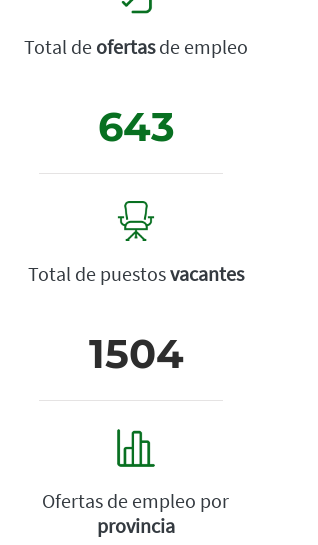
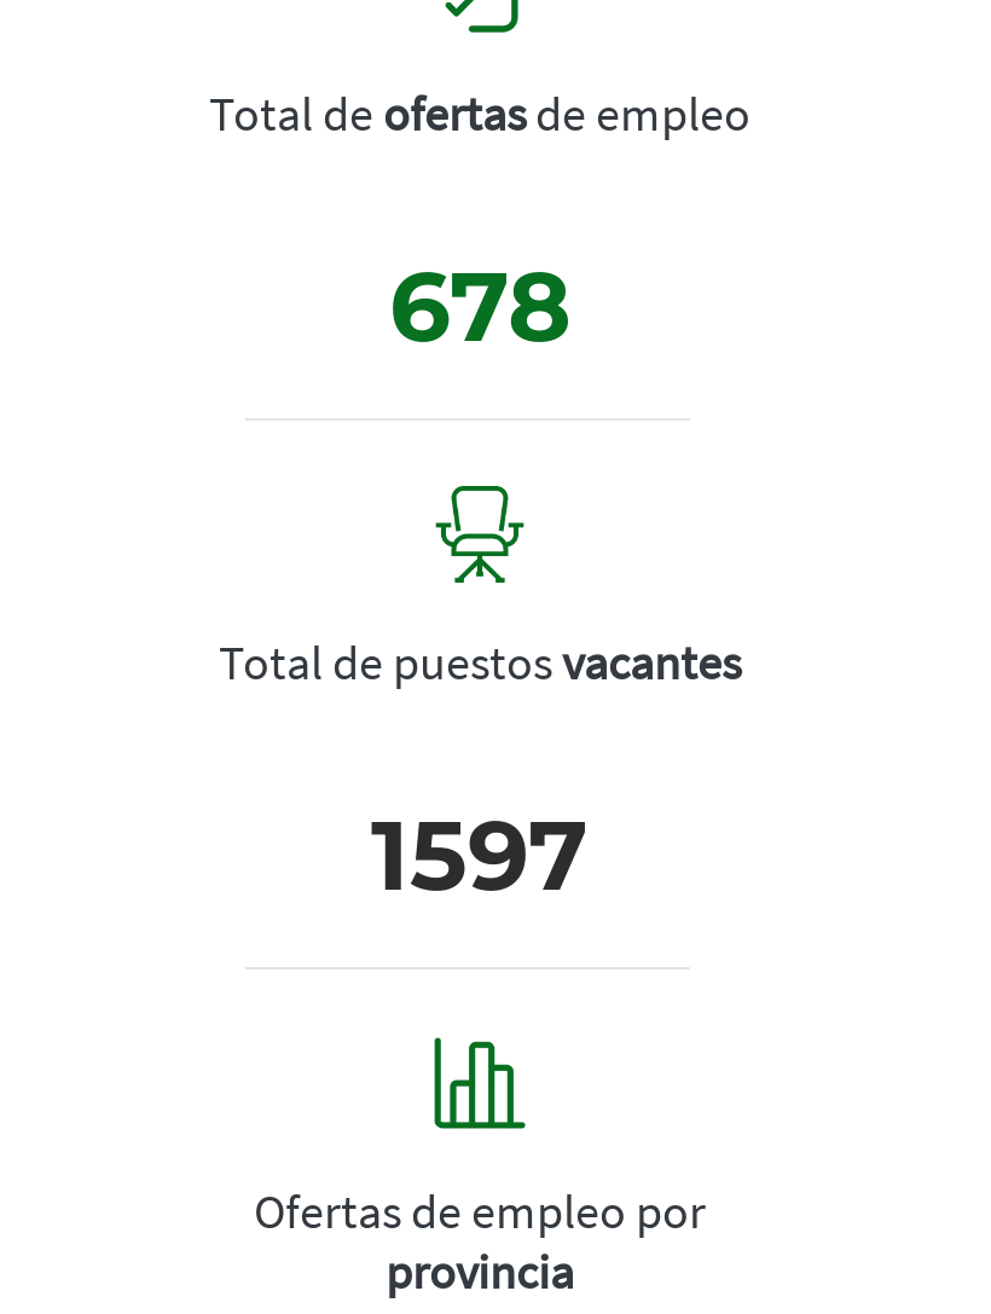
- 643
+ 678

- 1504
+ 1597
